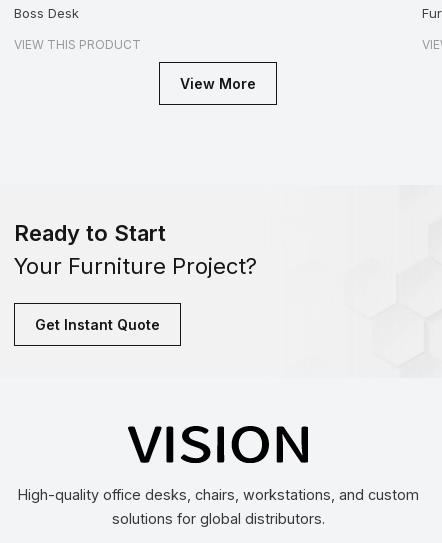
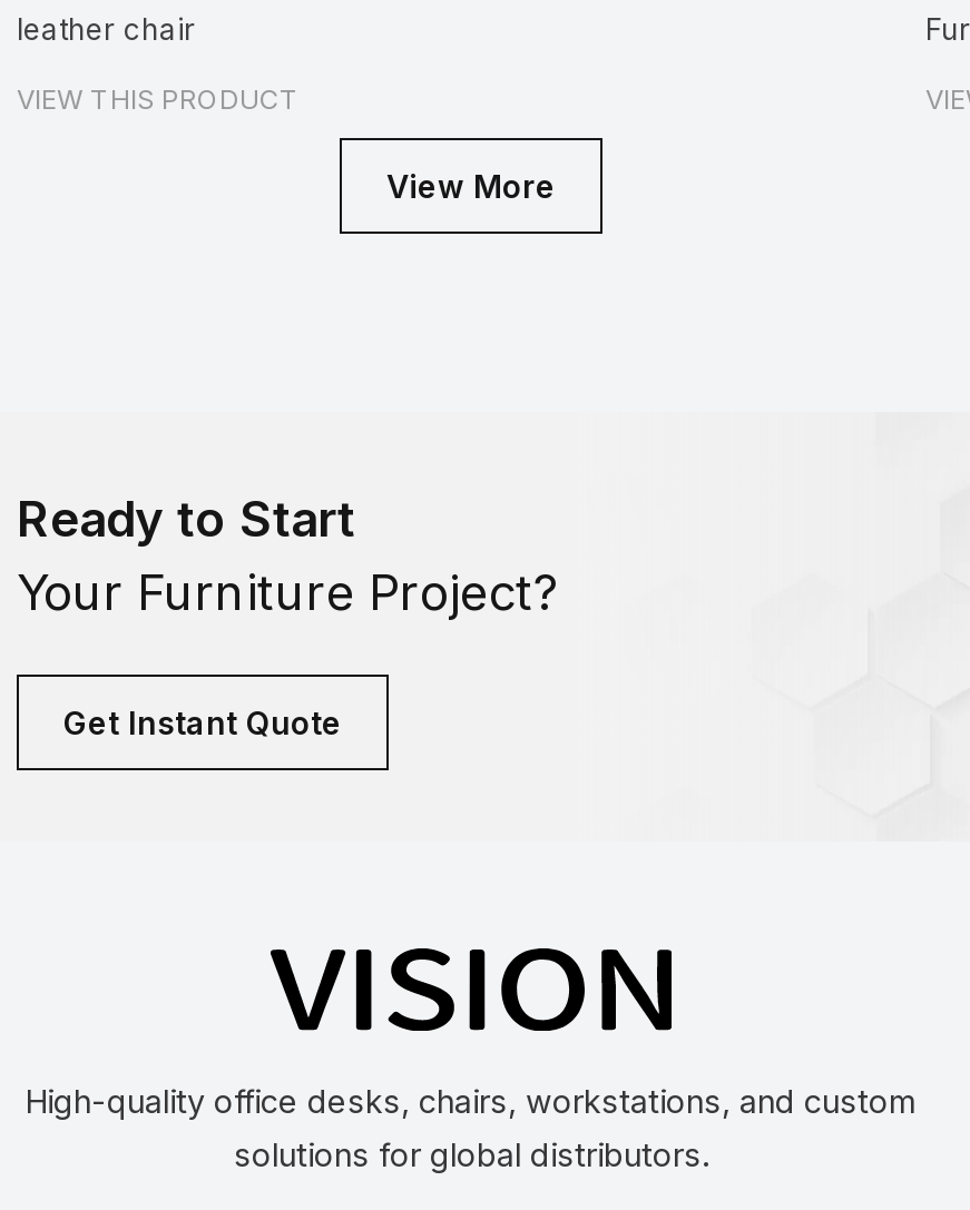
- Boss Desk
+ leather chair
